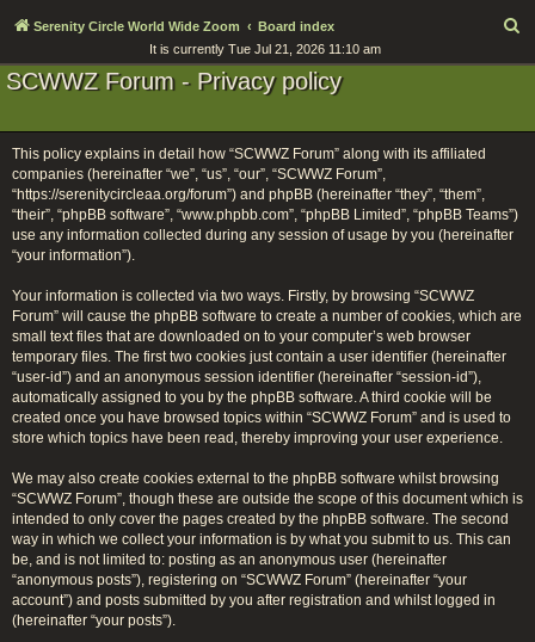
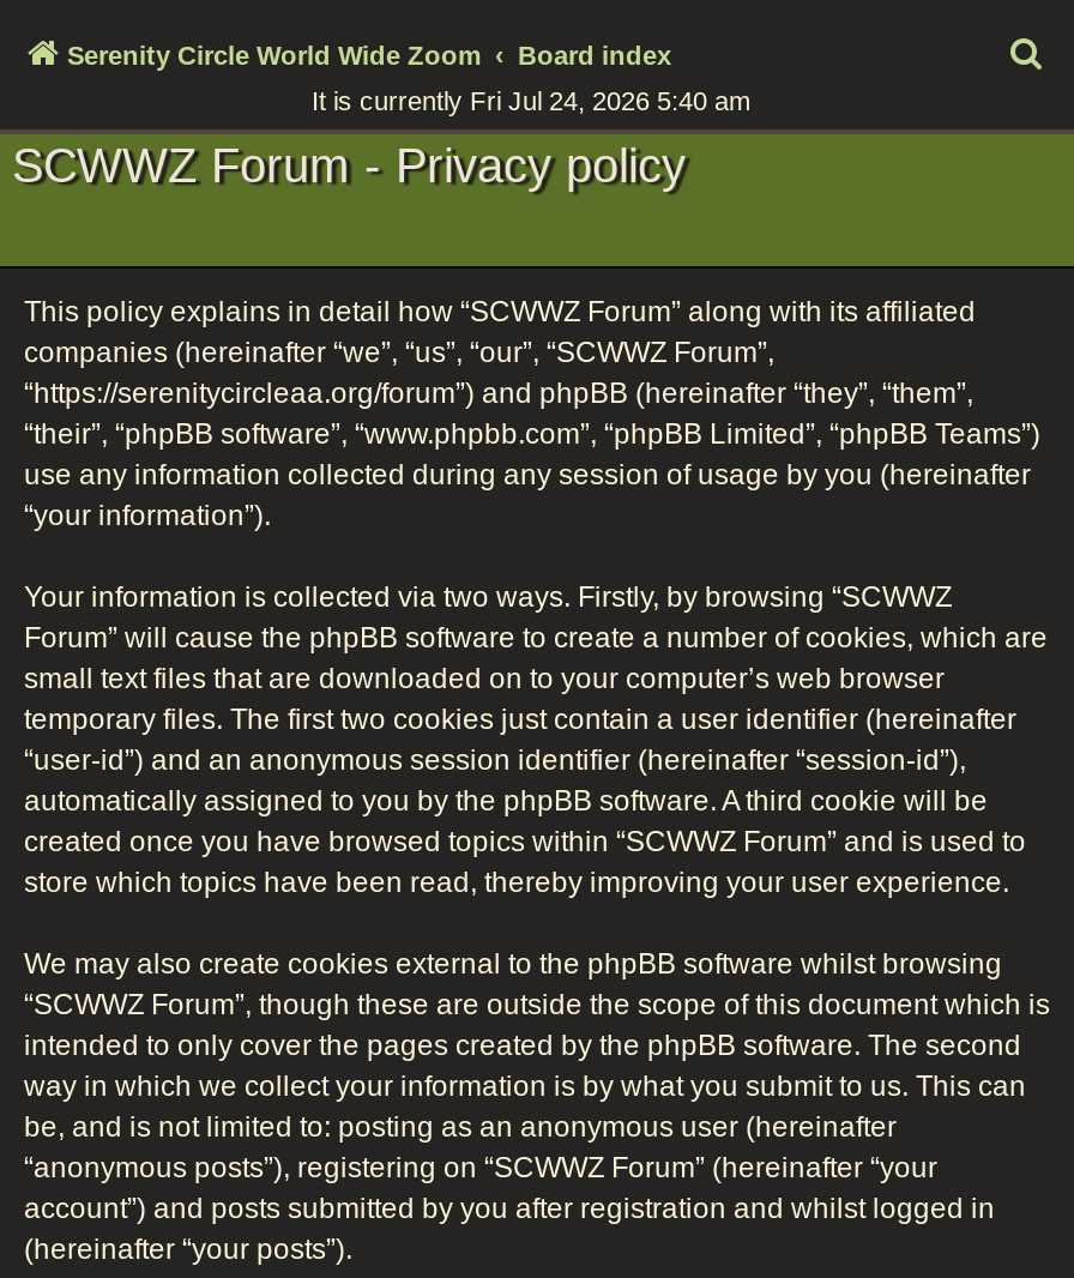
- It is currently Tue Jul 21, 2026 11:10 am
+ It is currently Fri Jul 24, 2026 5:40 am
